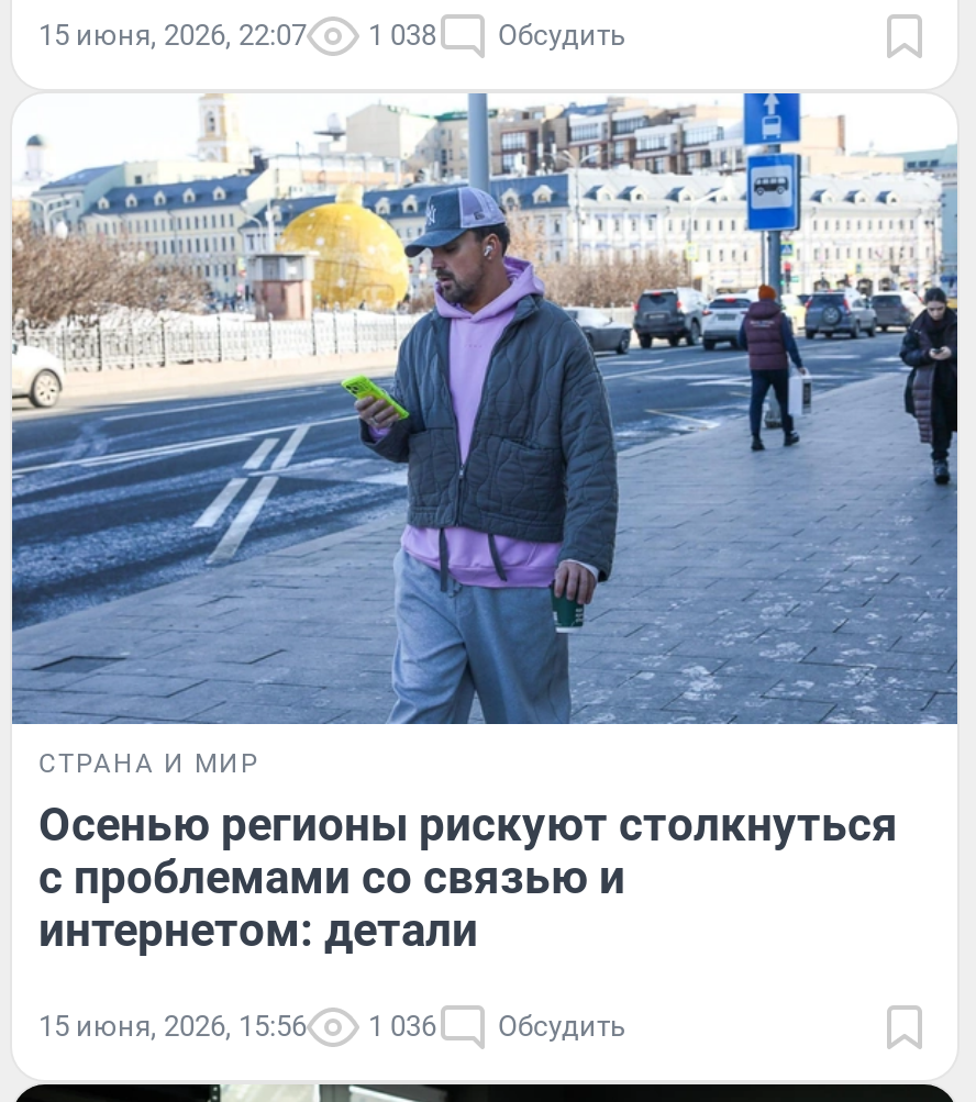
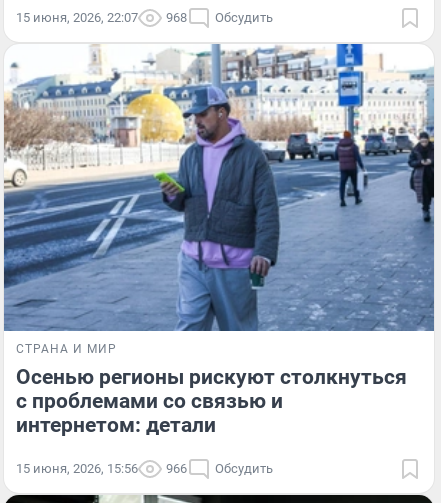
- 15 июня, 2026, 22:07 1 038 Обсудить
+ 15 июня, 2026, 22:07 968 Обсудить

- 15 июня, 2026, 15:56 1 036 Обсудить
+ 15 июня, 2026, 15:56 966 Обсудить
